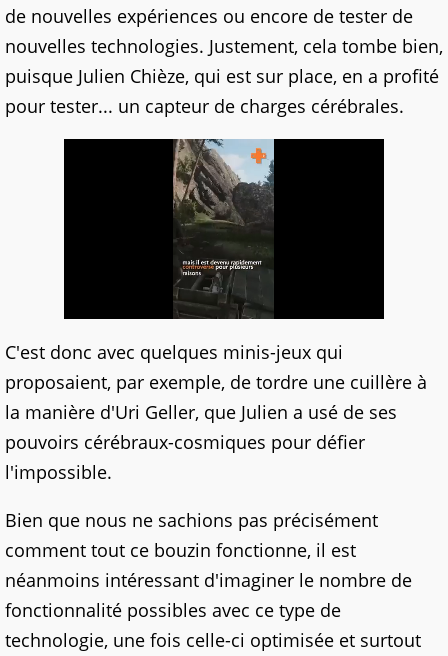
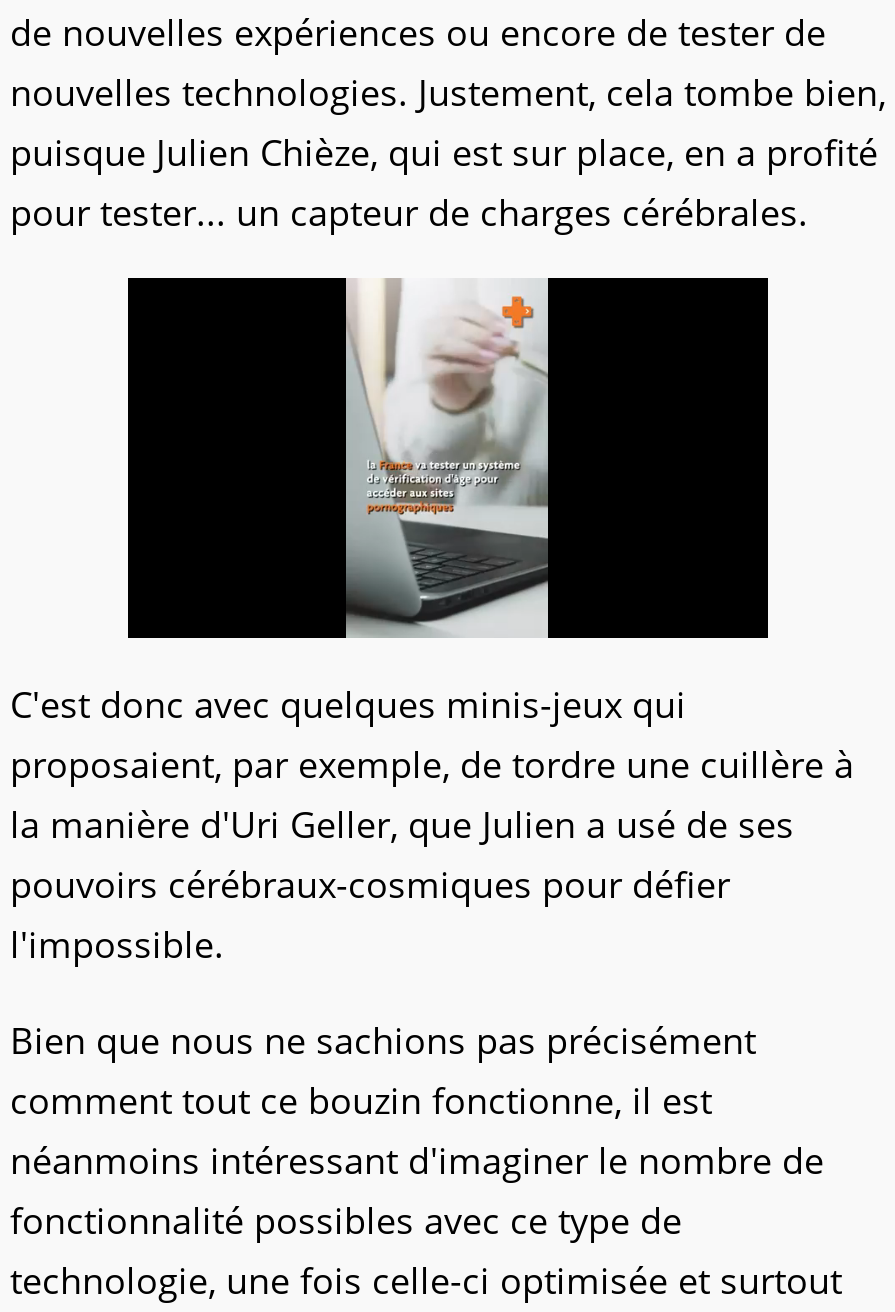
- [image]
+ [image]
